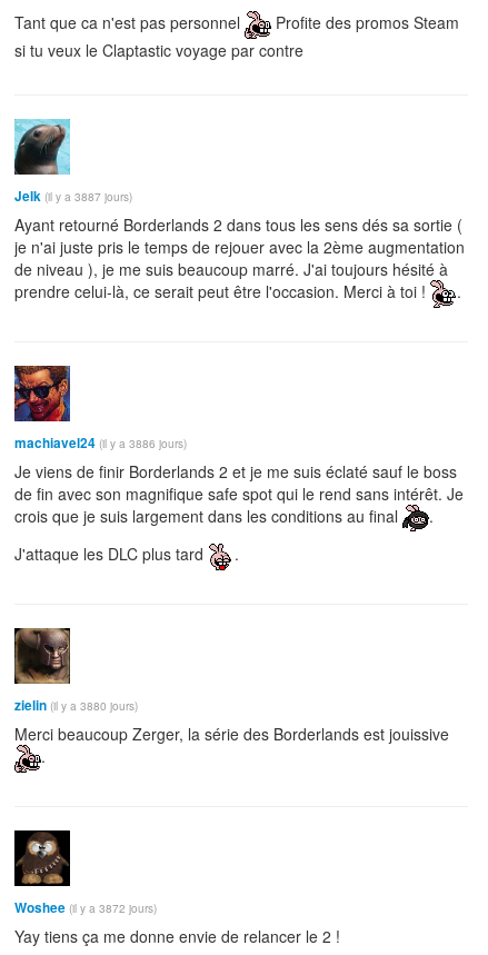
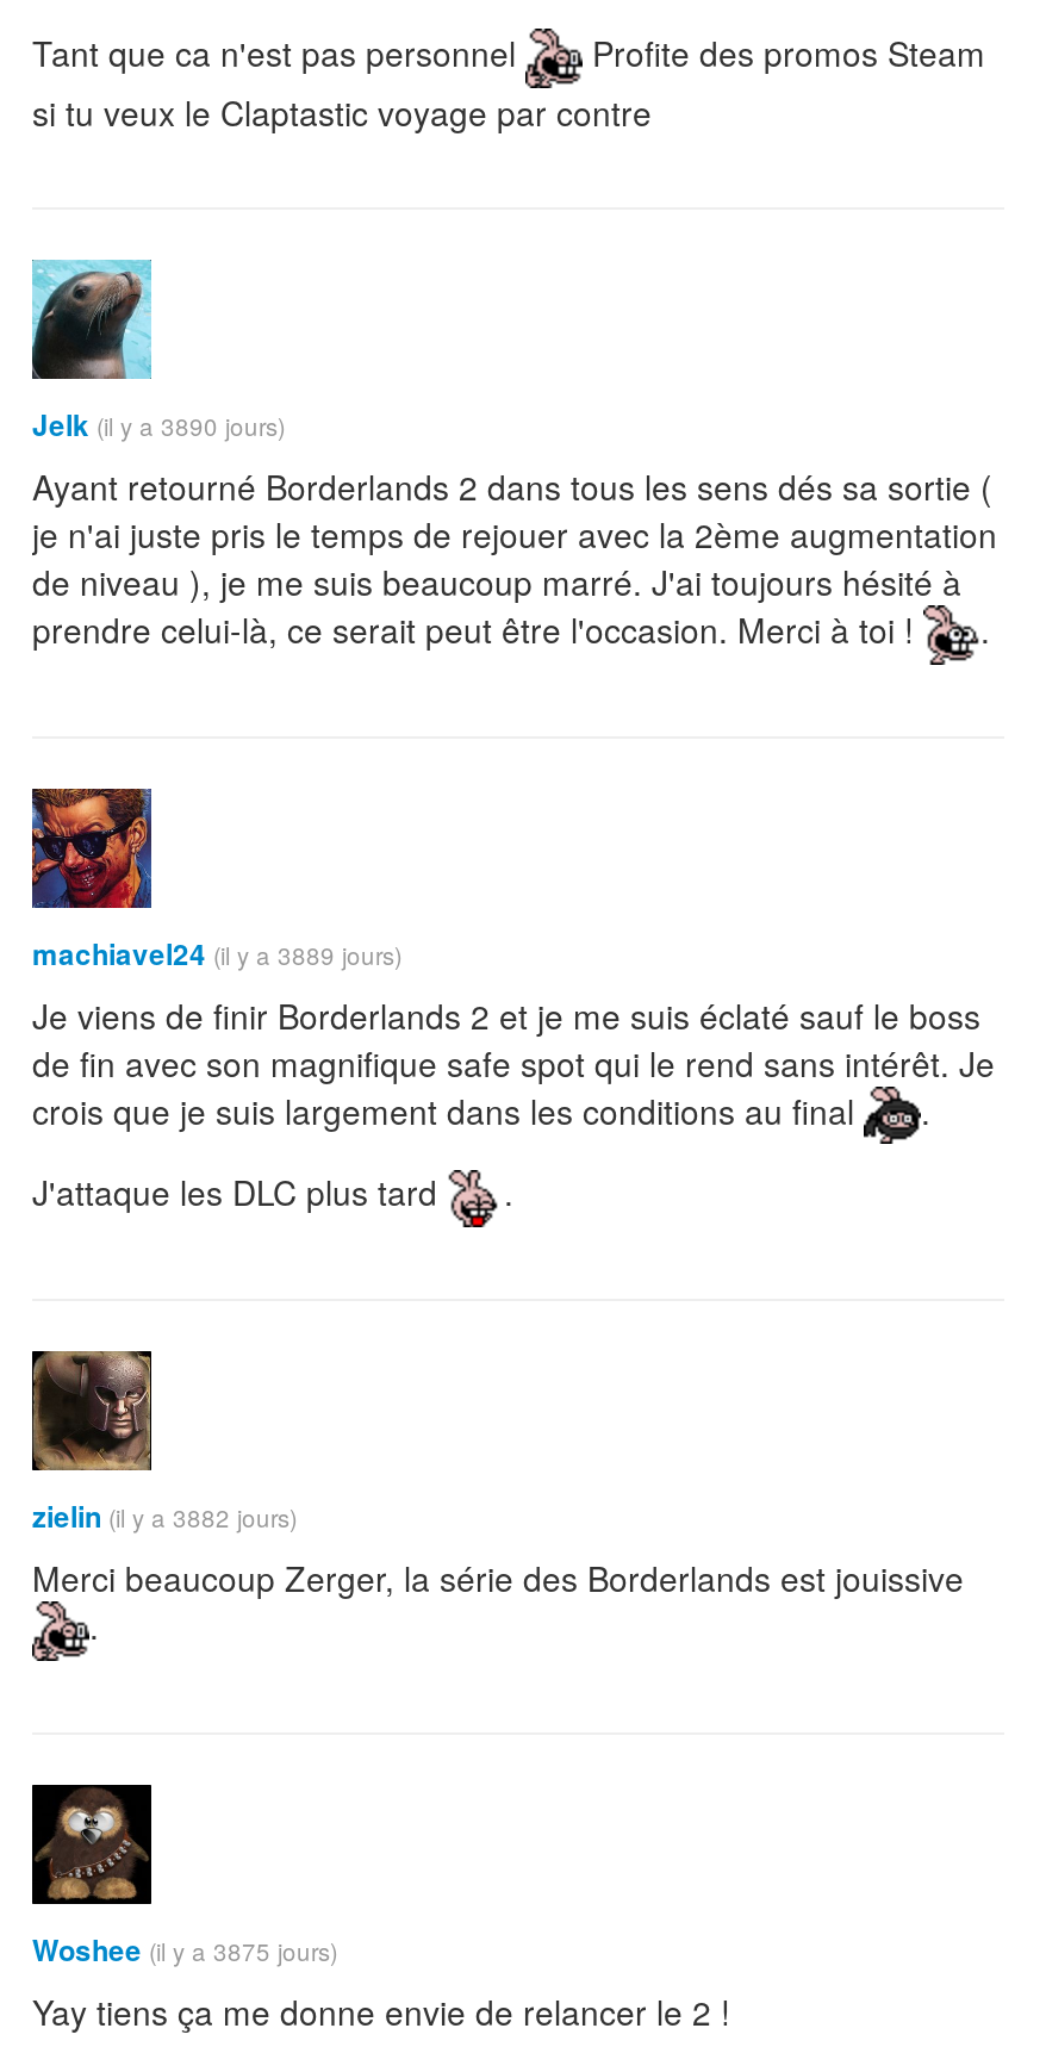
- Jelk (il y a 3887 jours)
+ Jelk (il y a 3890 jours)

- machiavel24 (il y a 3886 jours)
+ machiavel24 (il y a 3889 jours)

- zielin (il y a 3880 jours)
+ zielin (il y a 3882 jours)

- Woshee (il y a 3872 jours)
+ Woshee (il y a 3875 jours)
